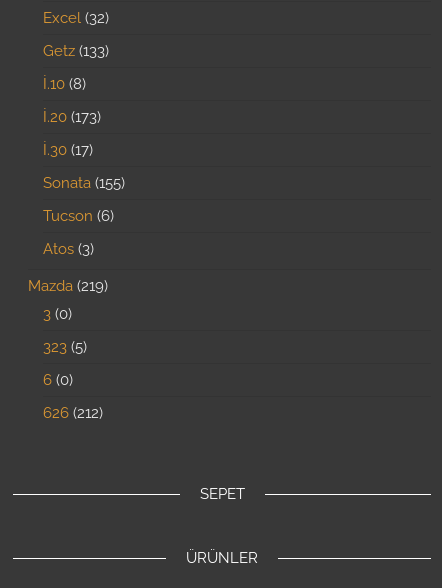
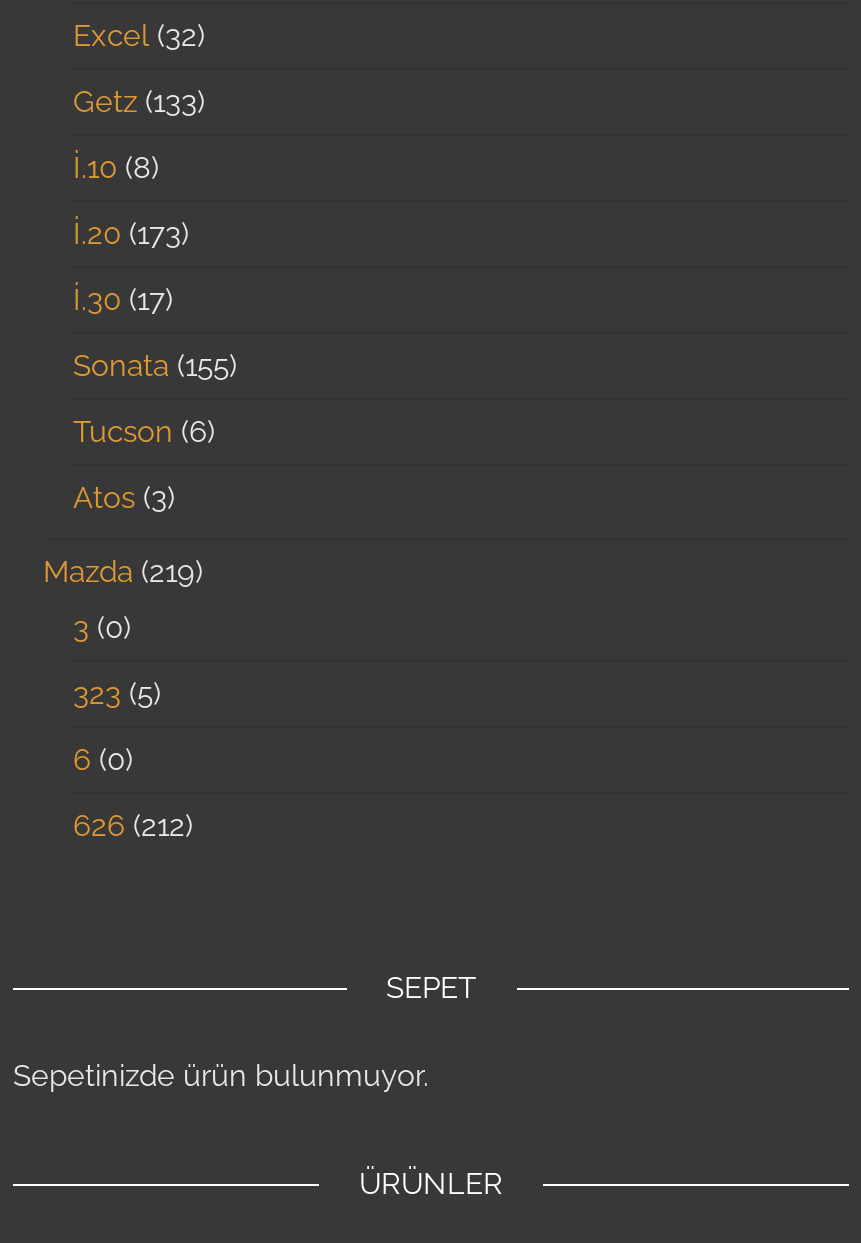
+ Sepetinizde ürün bulunmuyor.
